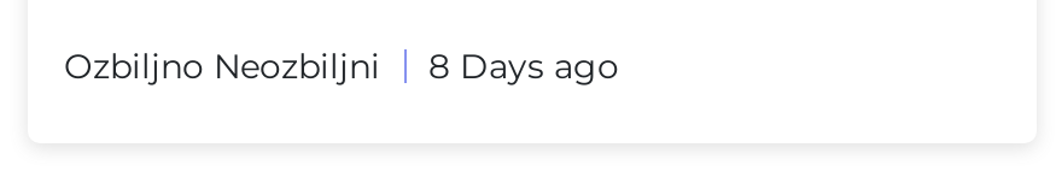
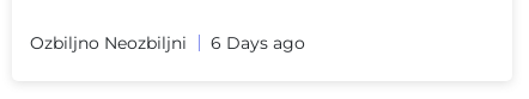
- Ozbiljno Neozbiljni 8 Days ago
+ Ozbiljno Neozbiljni 6 Days ago
